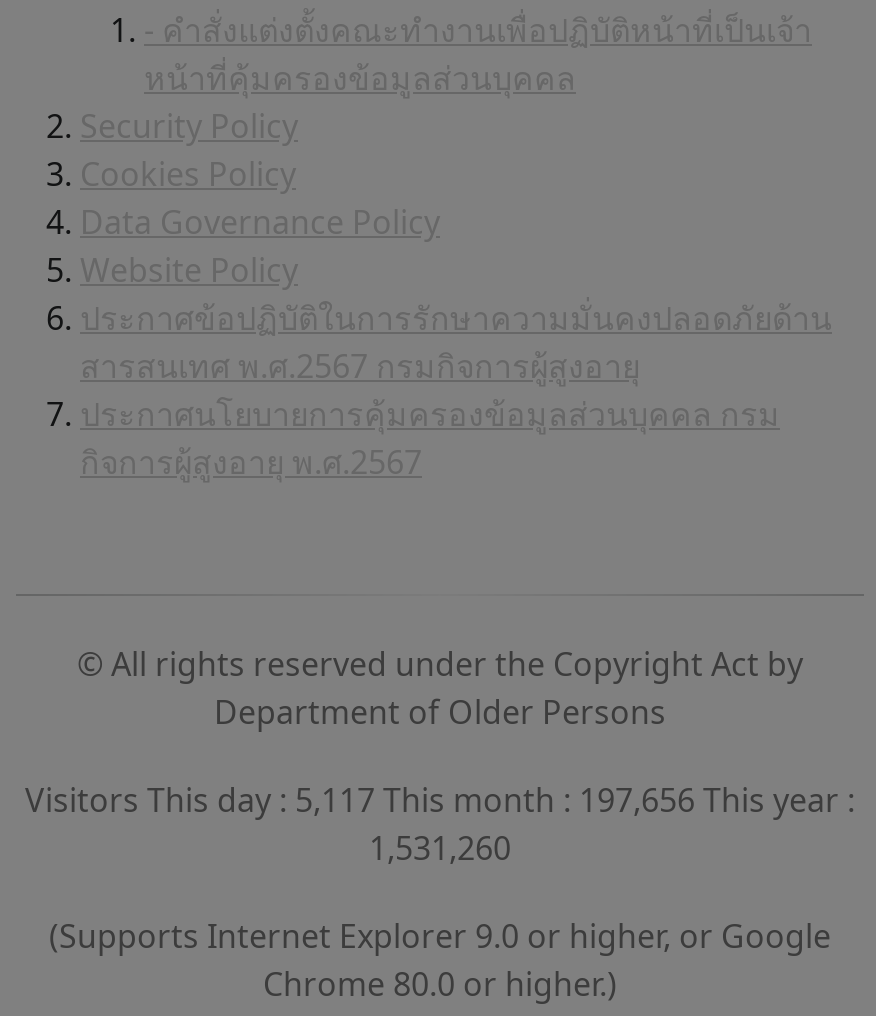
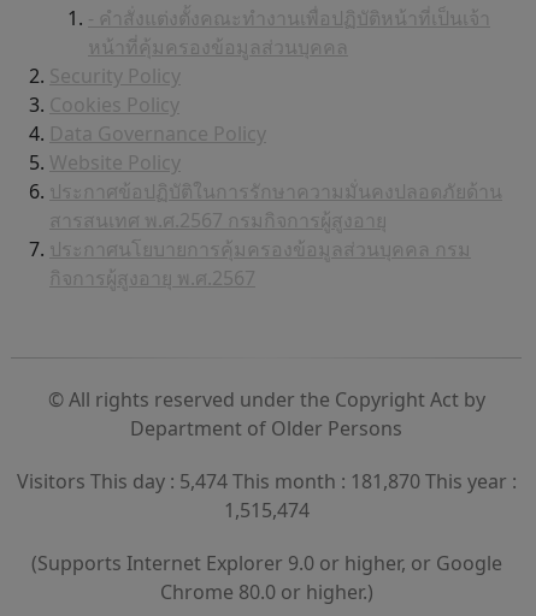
- Visitors This day : 5,117 This month : 197,656 This year :
+ Visitors This day : 5,474 This month : 181,870 This year :

- 1,531,260
+ 1,515,474
